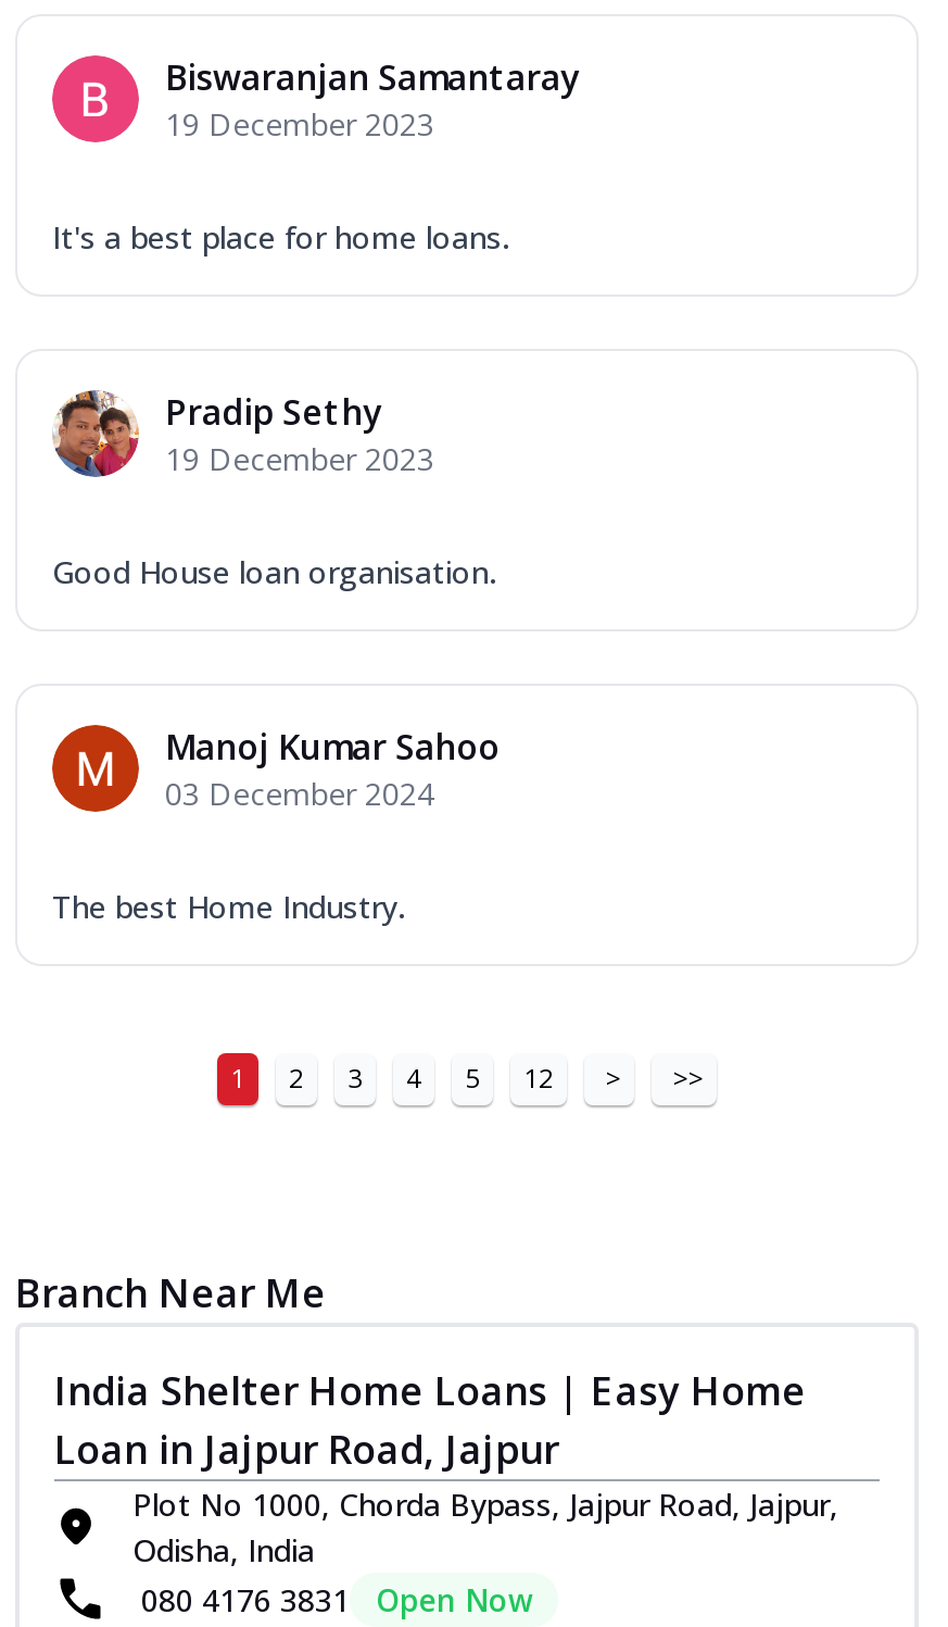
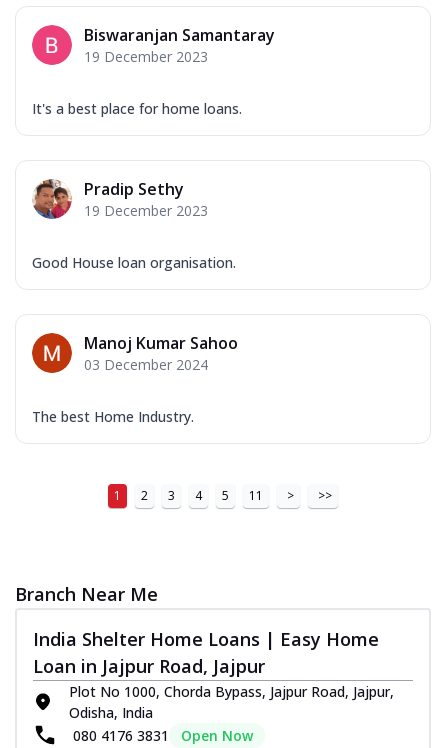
- 12
+ 11
